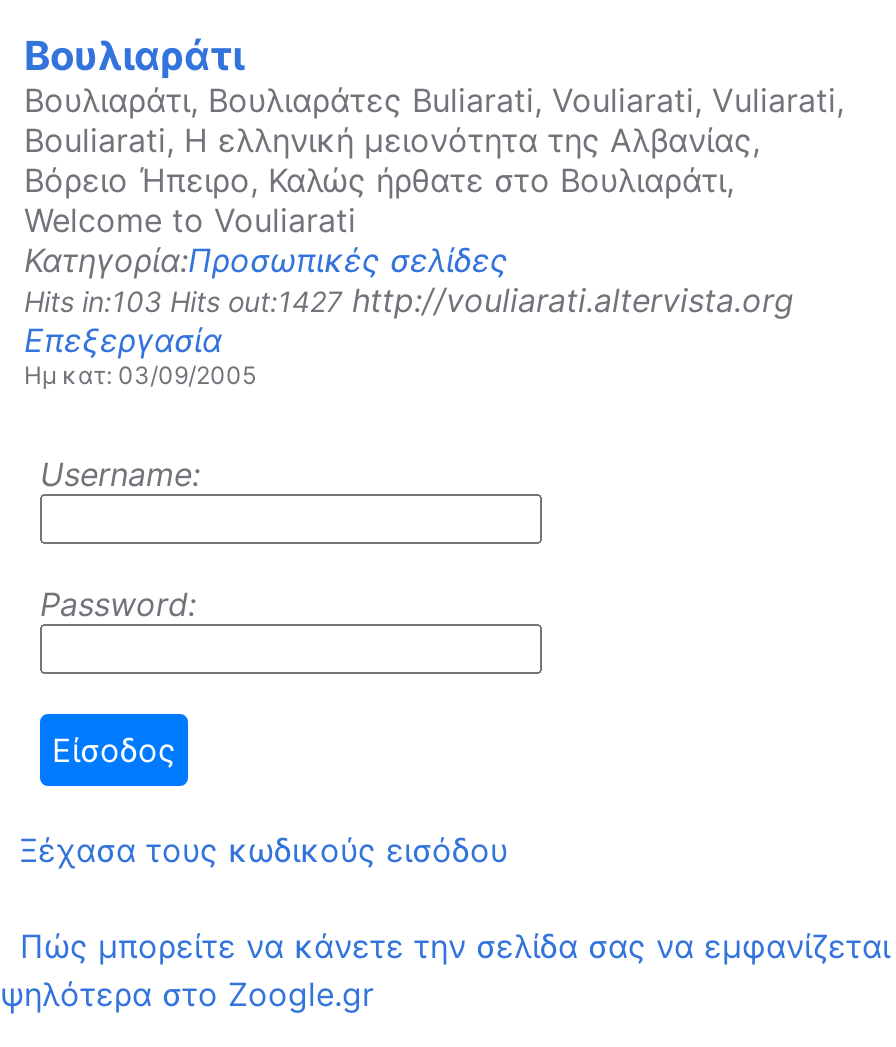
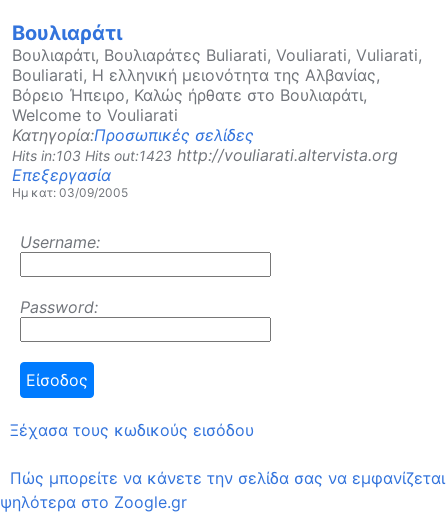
- Hits in:103 Hits out:1427 http://vouliarati.altervista.org
+ Hits in:103 Hits out:1423 http://vouliarati.altervista.org
